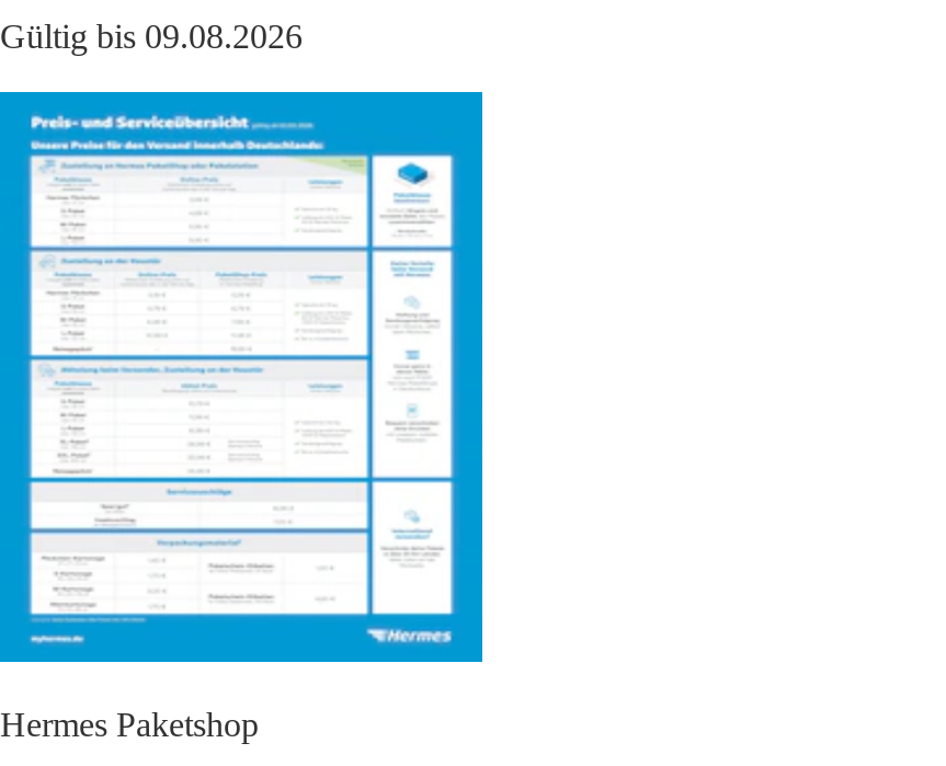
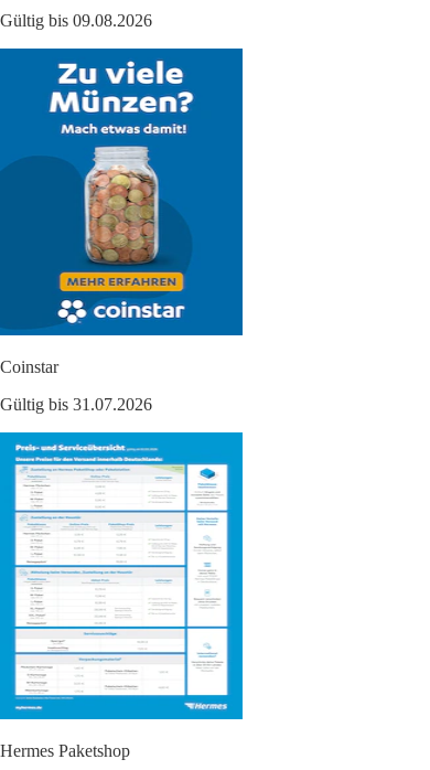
+ [image]
+ Coinstar
+ Gültig bis 31.07.2026
